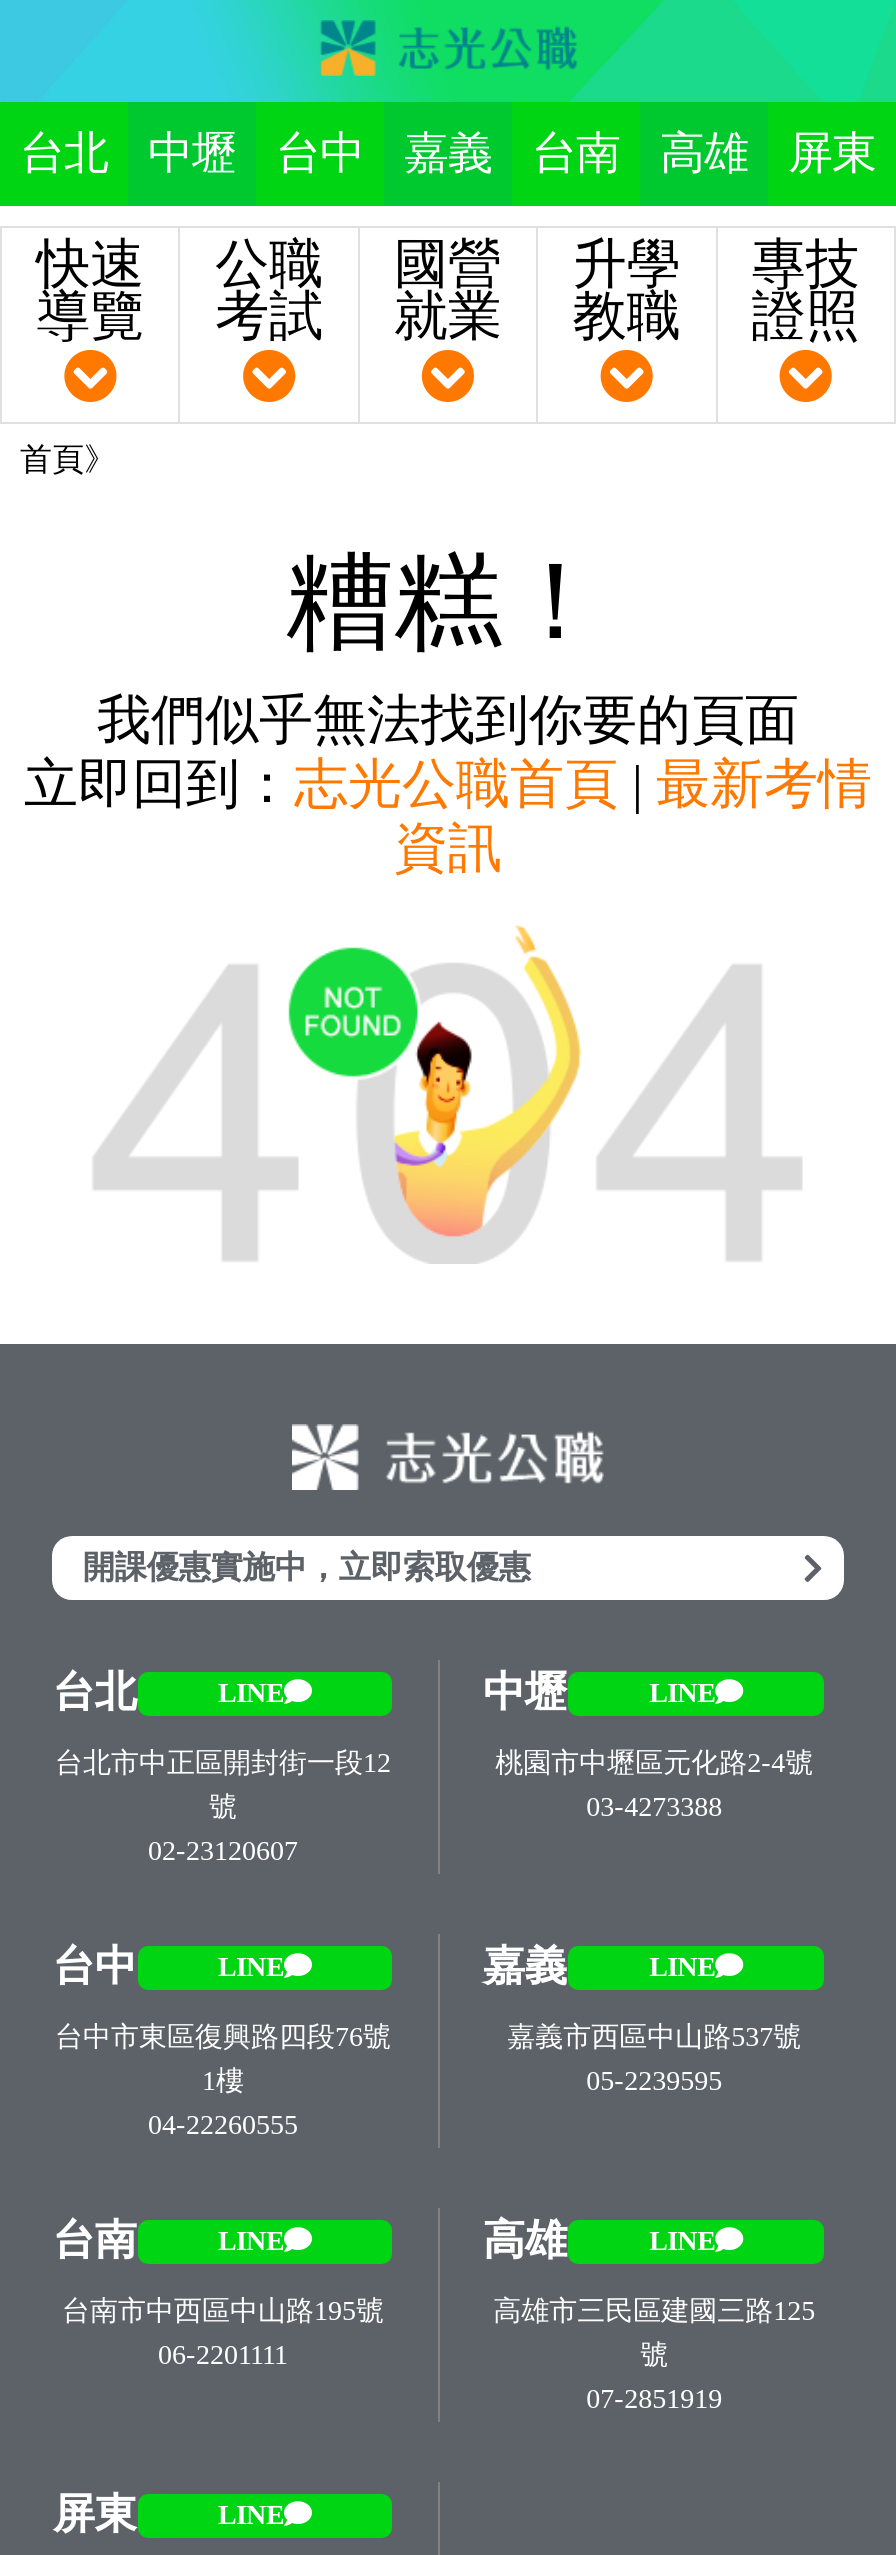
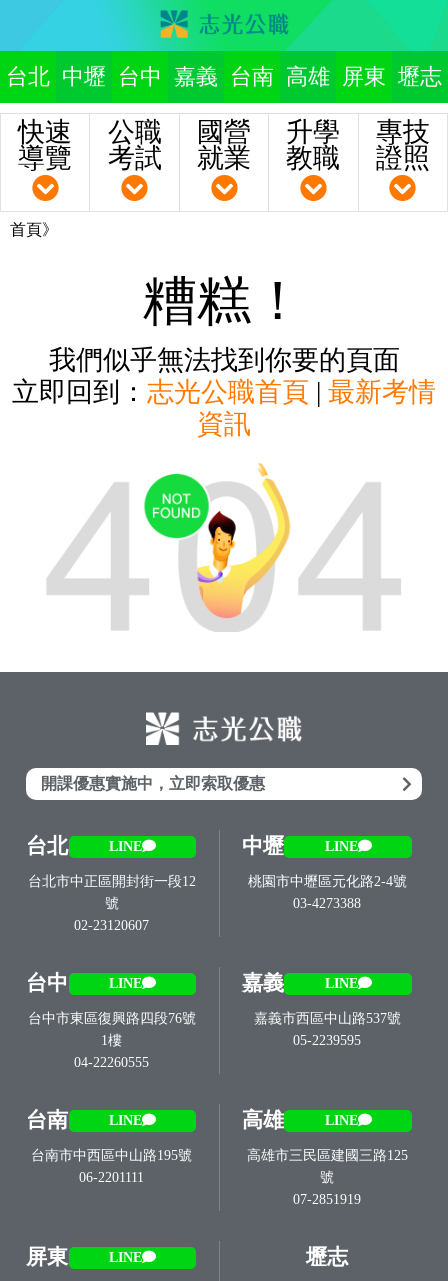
- 台北
- 中壢
- 台中
- 嘉義
- 台南
- 高雄
- 屏東
+ 台北 中壢 台中 嘉義 台南 高雄 屏東 壢志

+ 壢志
